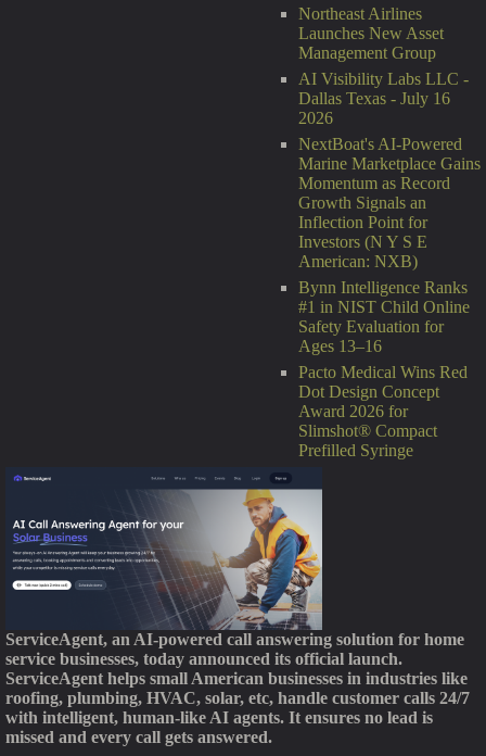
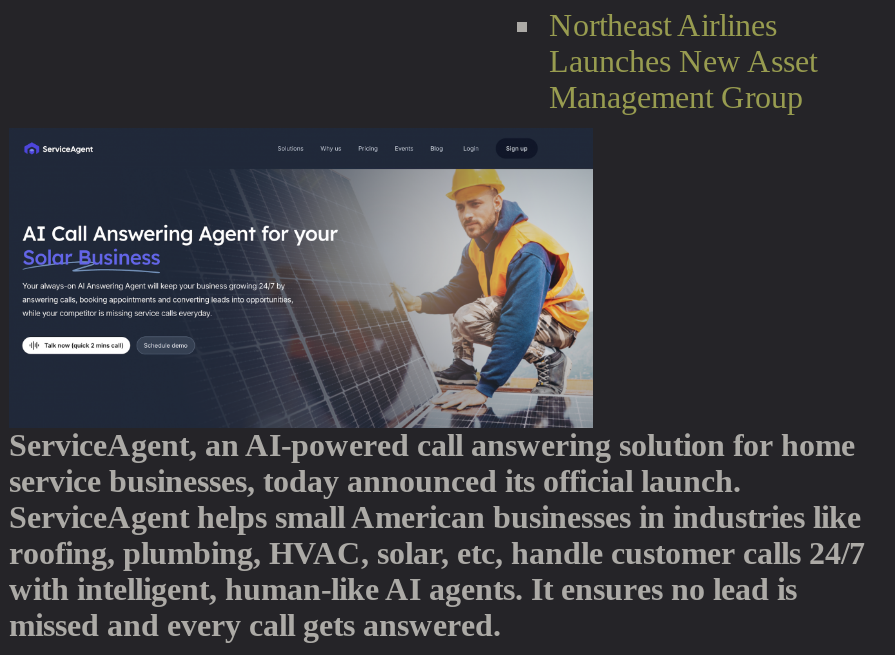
- AI Visibility Labs LLC -
- Dallas Texas - July 16
- 2026
- NextBoat's AI-Powered
- Marine Marketplace Gains
- Momentum as Record
- Growth Signals an
- Inflection Point for
- Investors (N Y S E
- American: NXB)
- Bynn Intelligence Ranks
- #1 in NIST Child Online
- Safety Evaluation for
- Ages 13–16
- Pacto Medical Wins Red
- Dot Design Concept
- Award 2026 for
- Slimshot® Compact
- Prefilled Syringe
